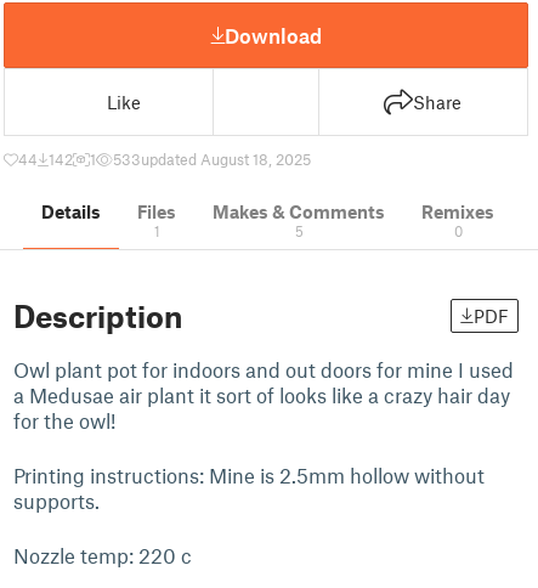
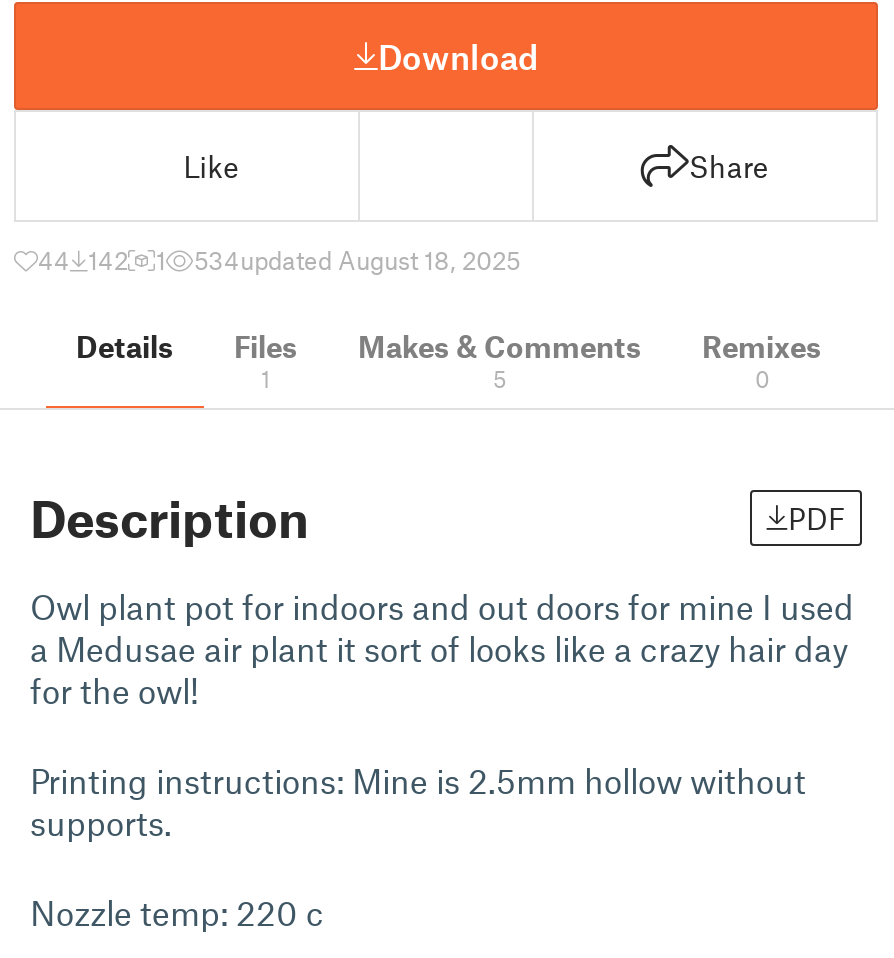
- 533updated August 18, 2025
+ 534updated August 18, 2025
